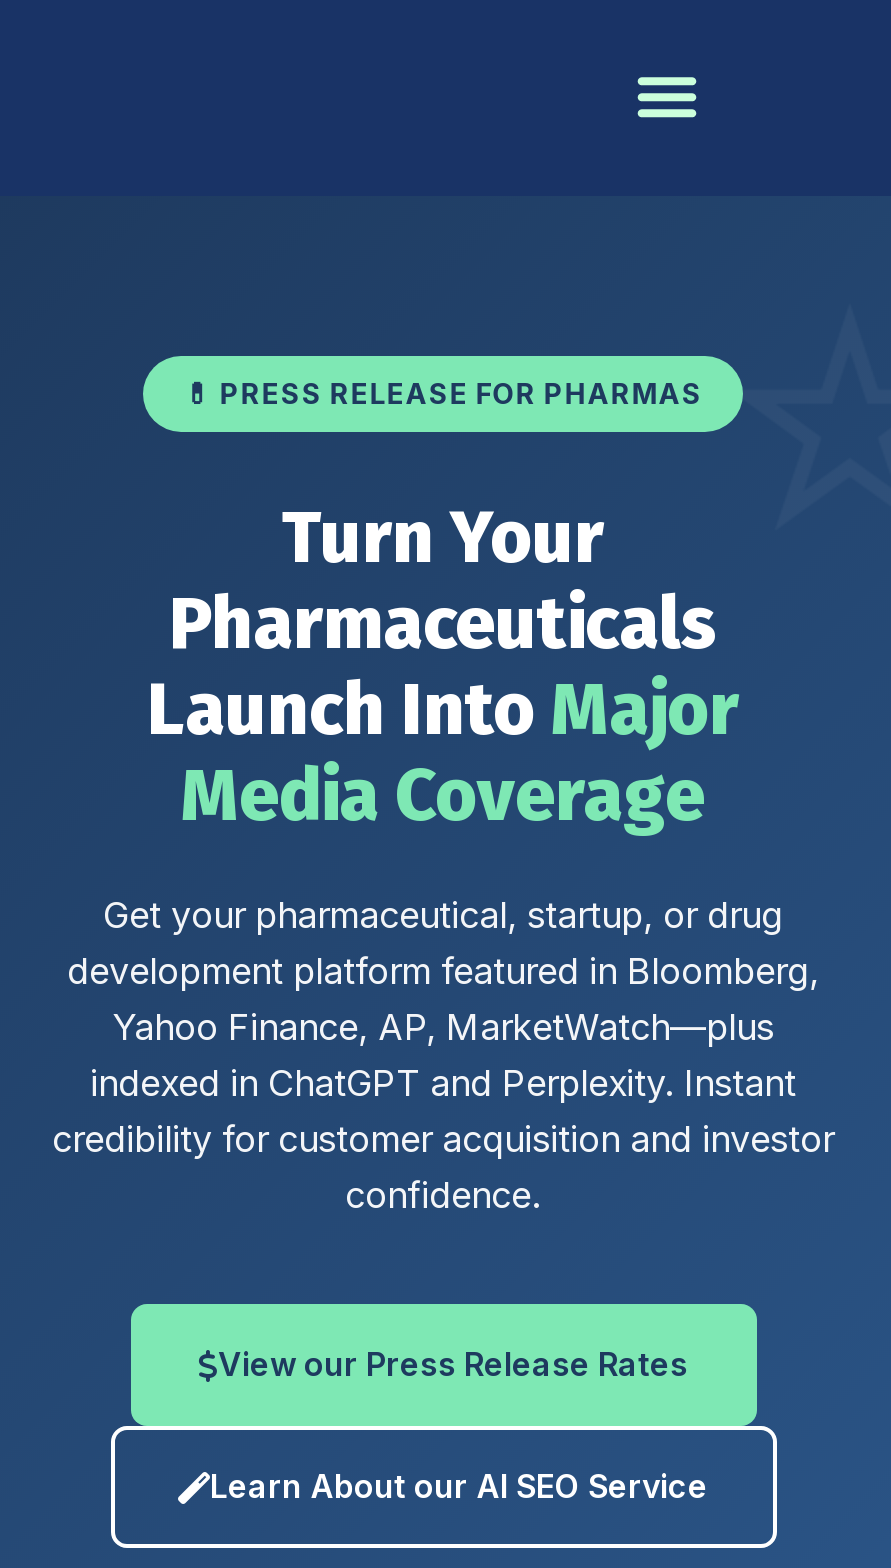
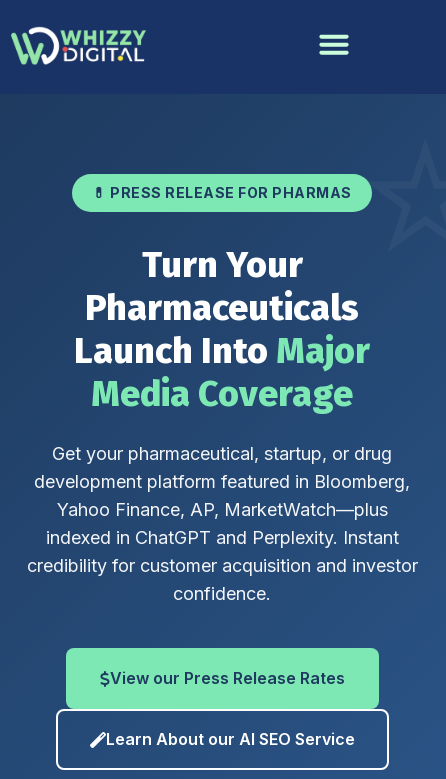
+ [image]
